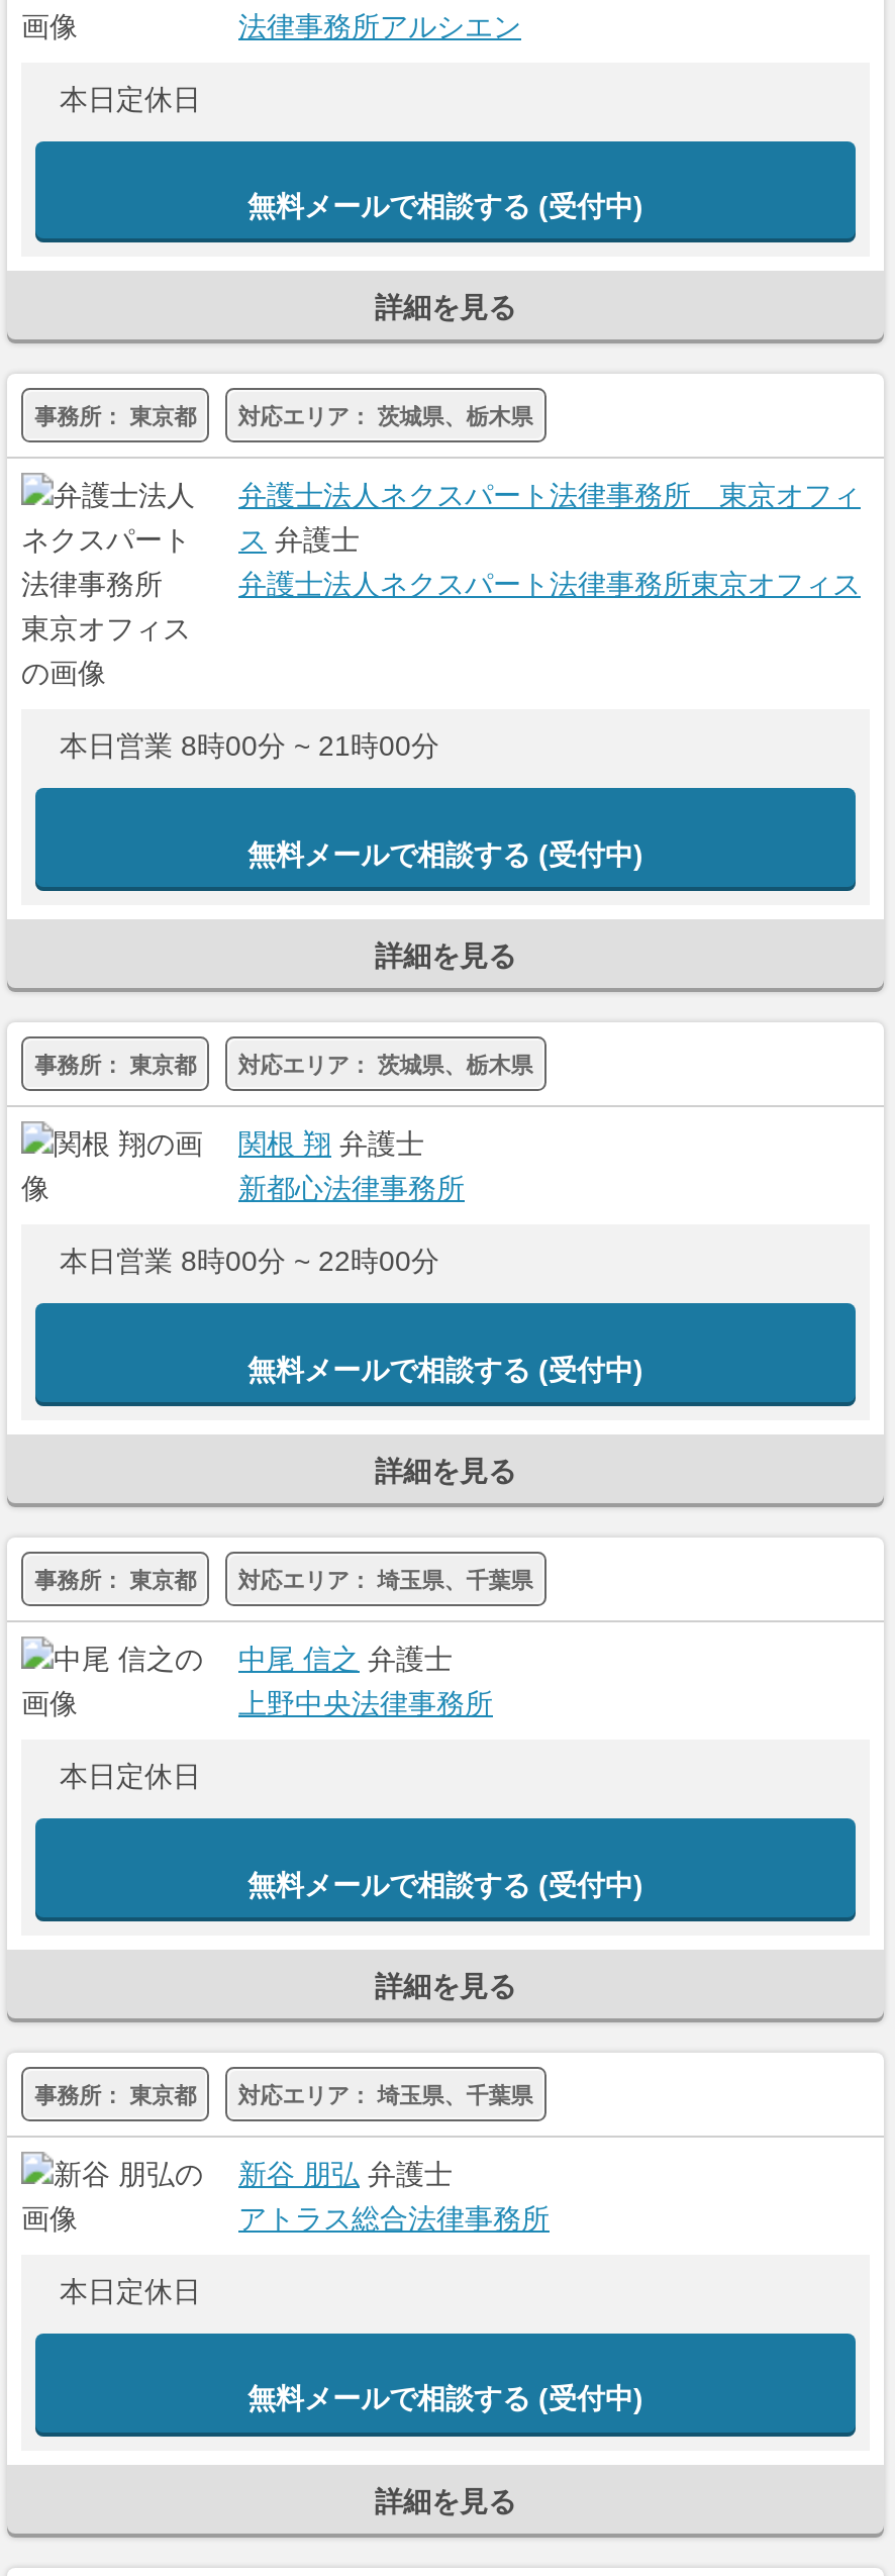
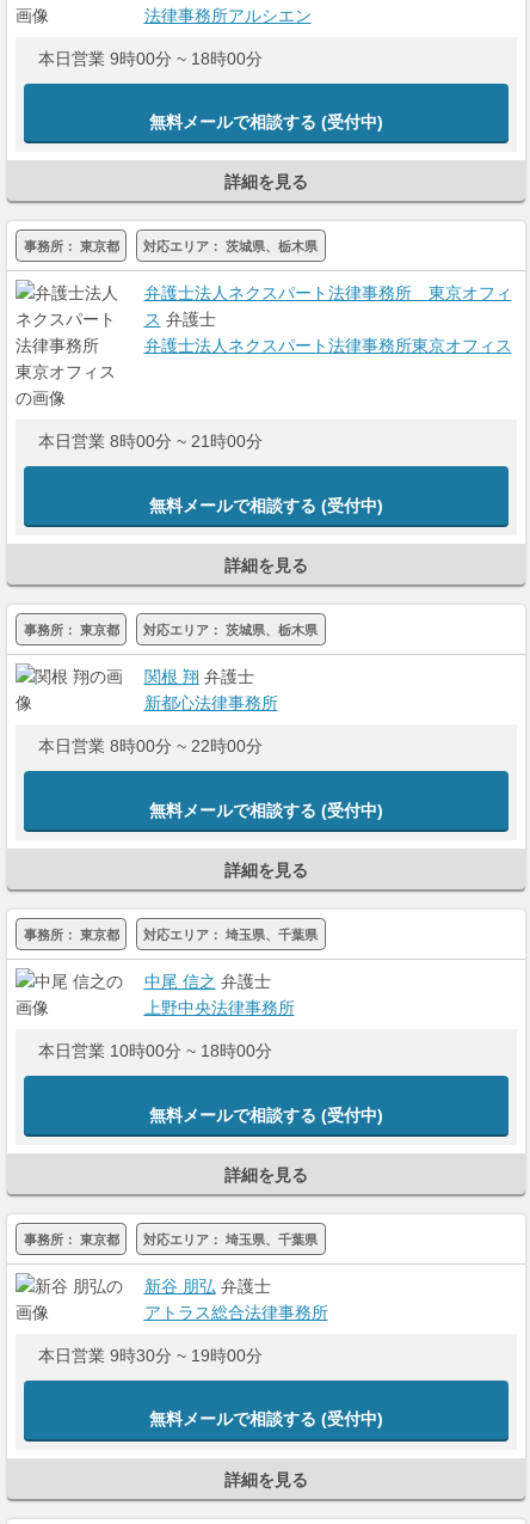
- 本日定休日
+ 本日営業 9時00分 ~ 18時00分

- 本日定休日
+ 本日営業 10時00分 ~ 18時00分

- 本日定休日
+ 本日営業 9時30分 ~ 19時00分
